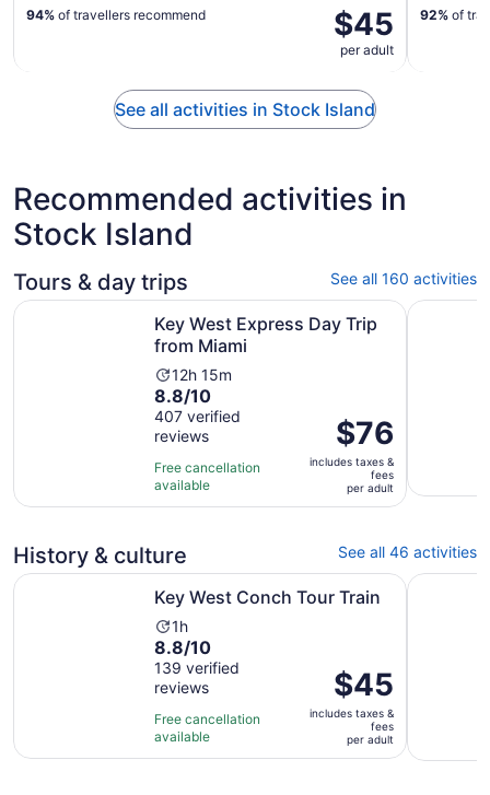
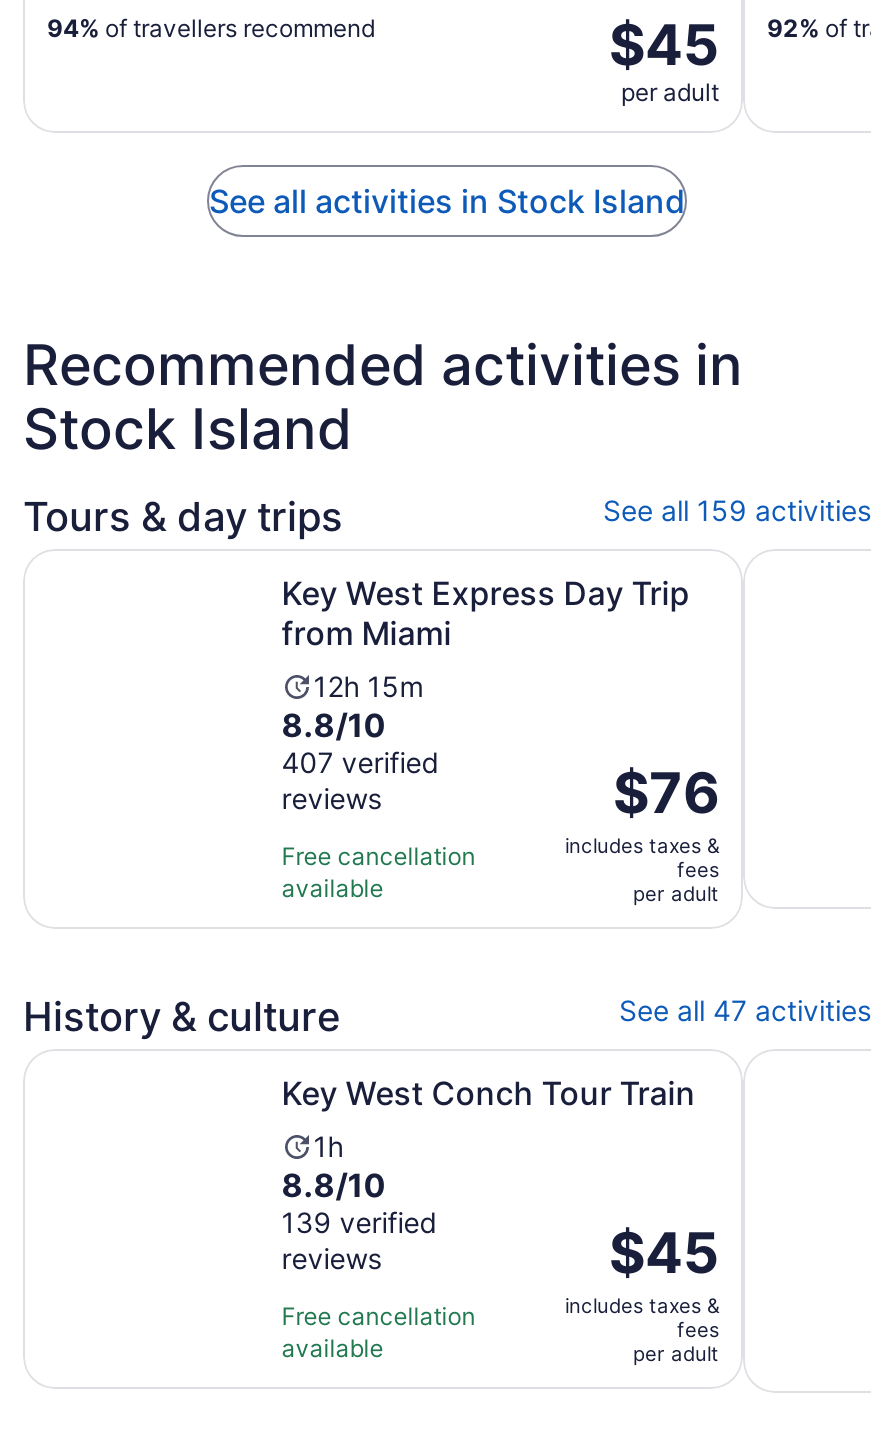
- See all 160 activities
+ See all 159 activities

- See all 46 activities
+ See all 47 activities
